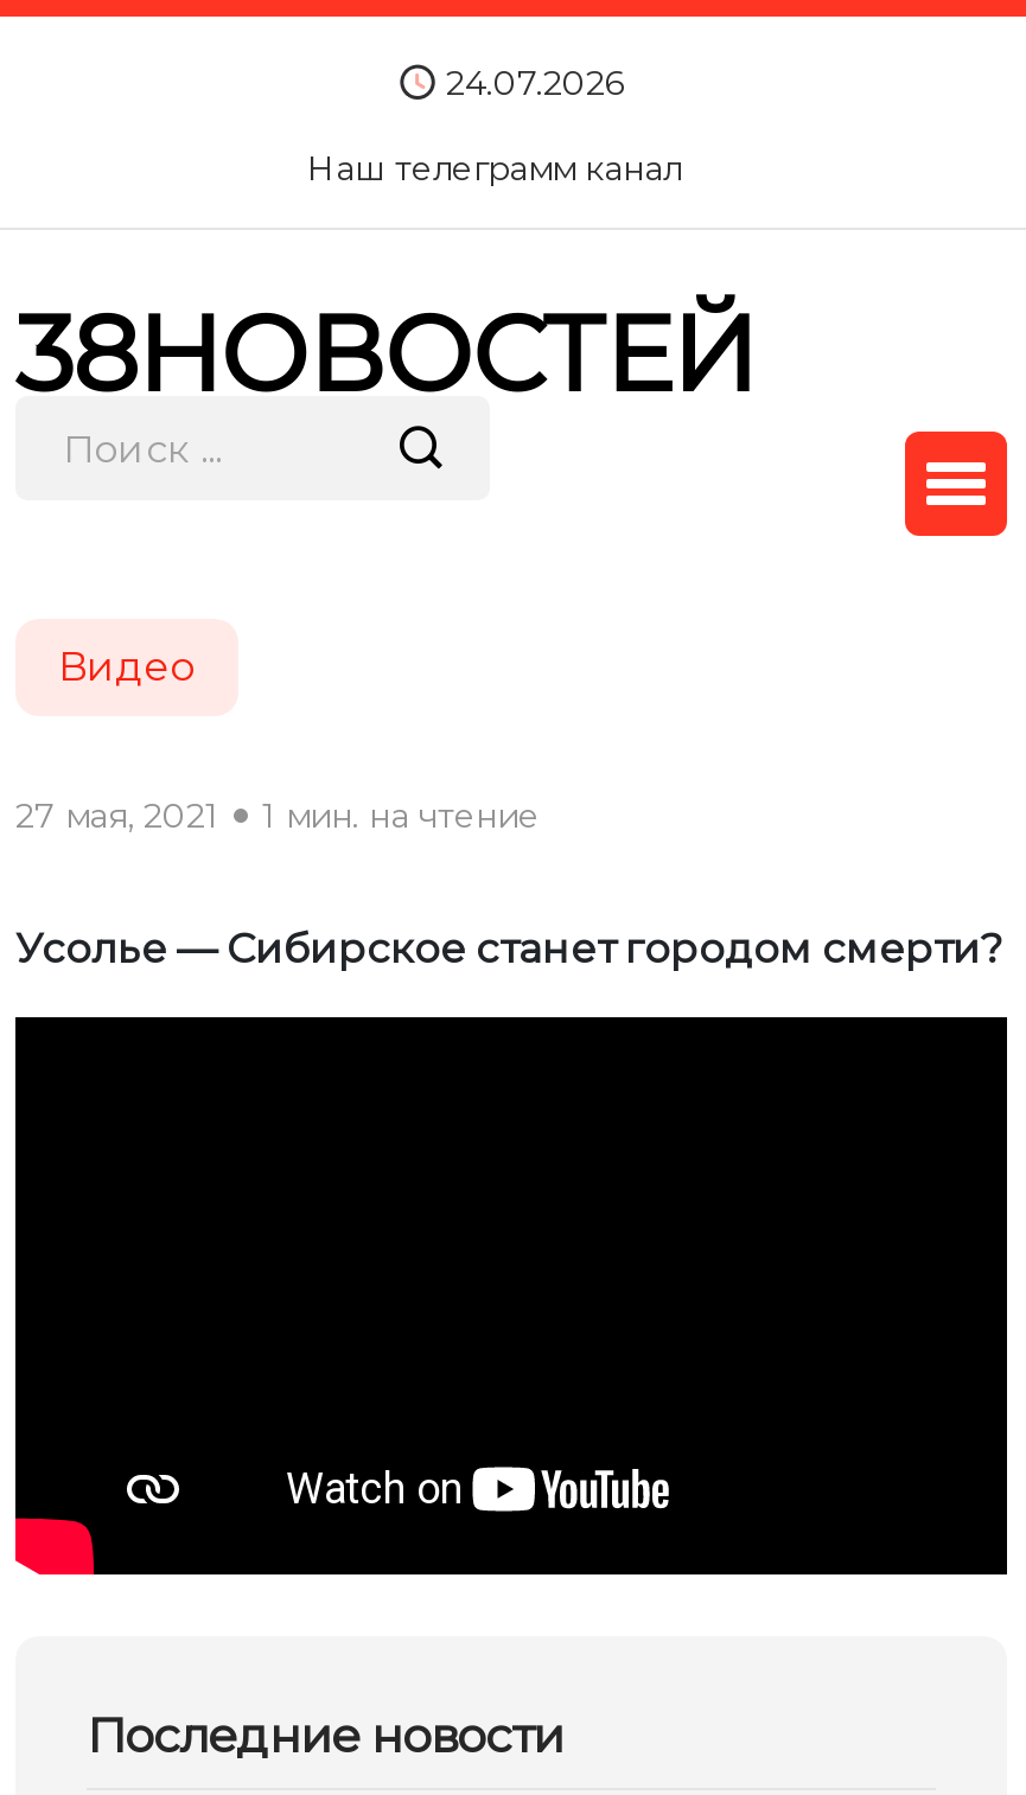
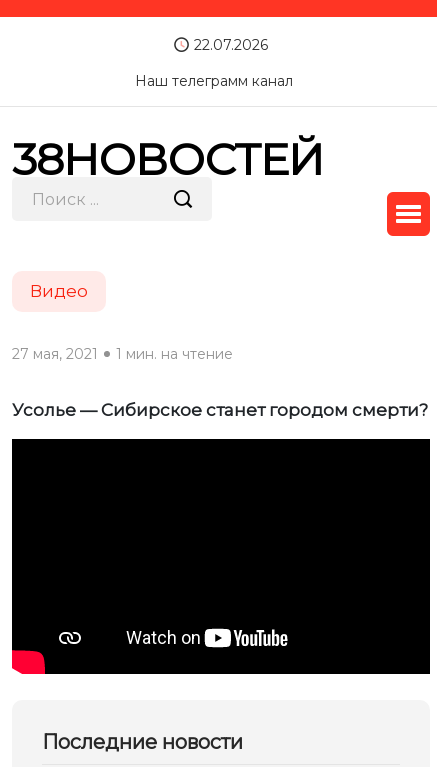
- 24.07.2026
+ 22.07.2026
